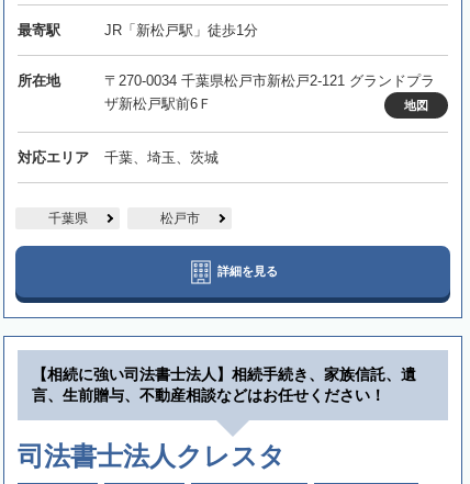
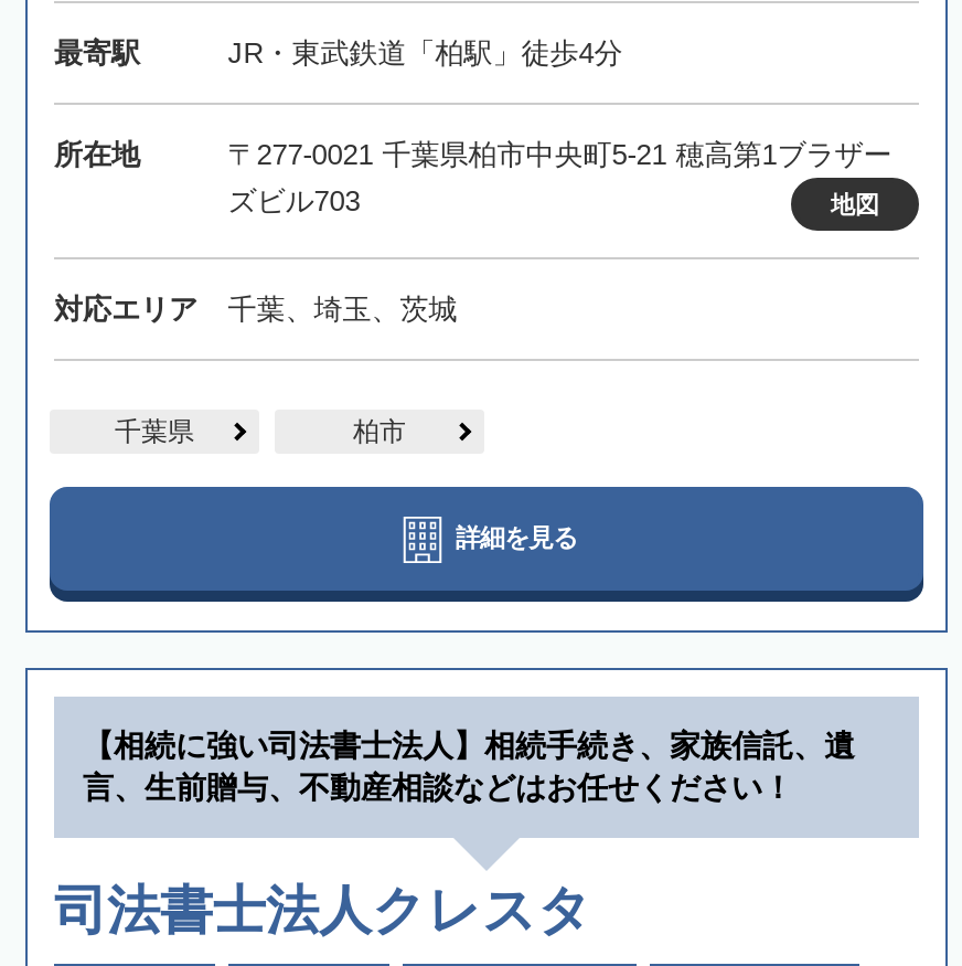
- JR「新松戸駅」徒歩1分
+ JR・東武鉄道「柏駅」徒歩4分

- 〒270-0034 千葉県松戸市新松戸2-121 グランドプラ
- ザ新松戸駅前6Ｆ
+ 〒277-0021 千葉県柏市中央町5-21 穂高第1ブラザー
+ ズビル703

- 松戸市
+ 柏市
